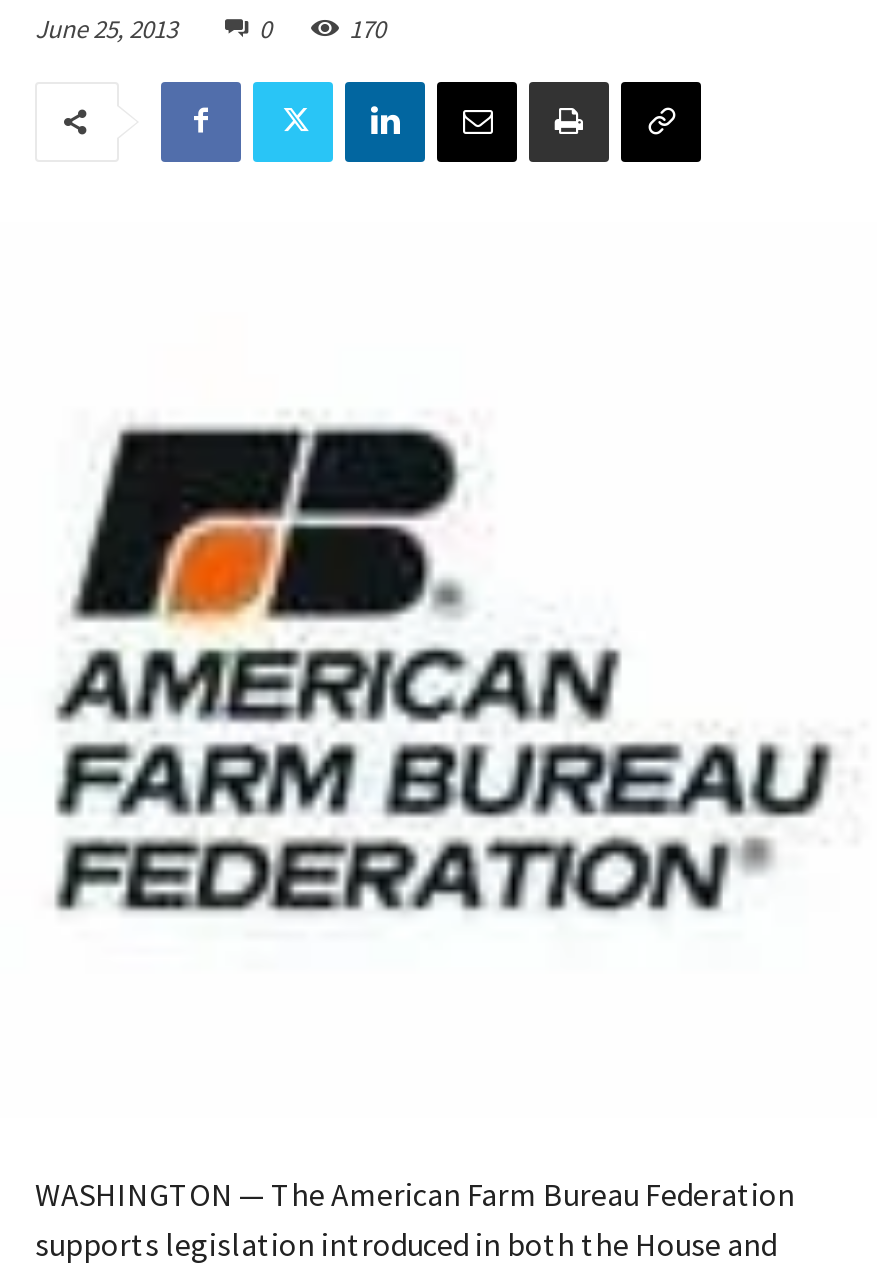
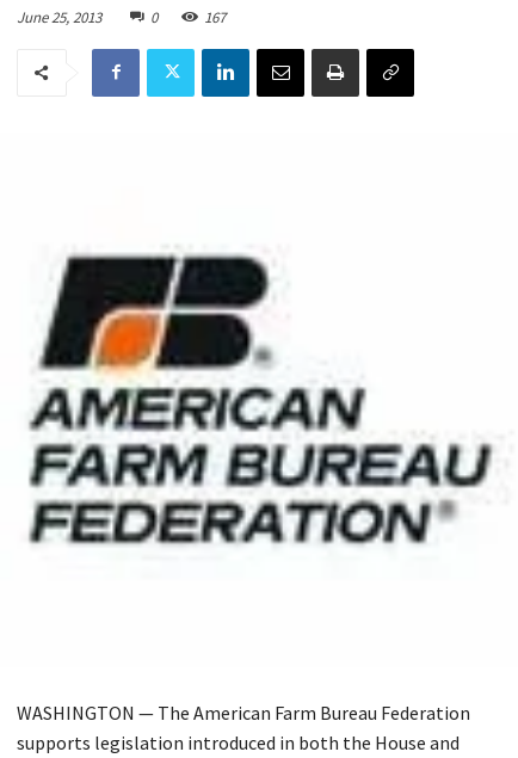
- 170
+ 167
